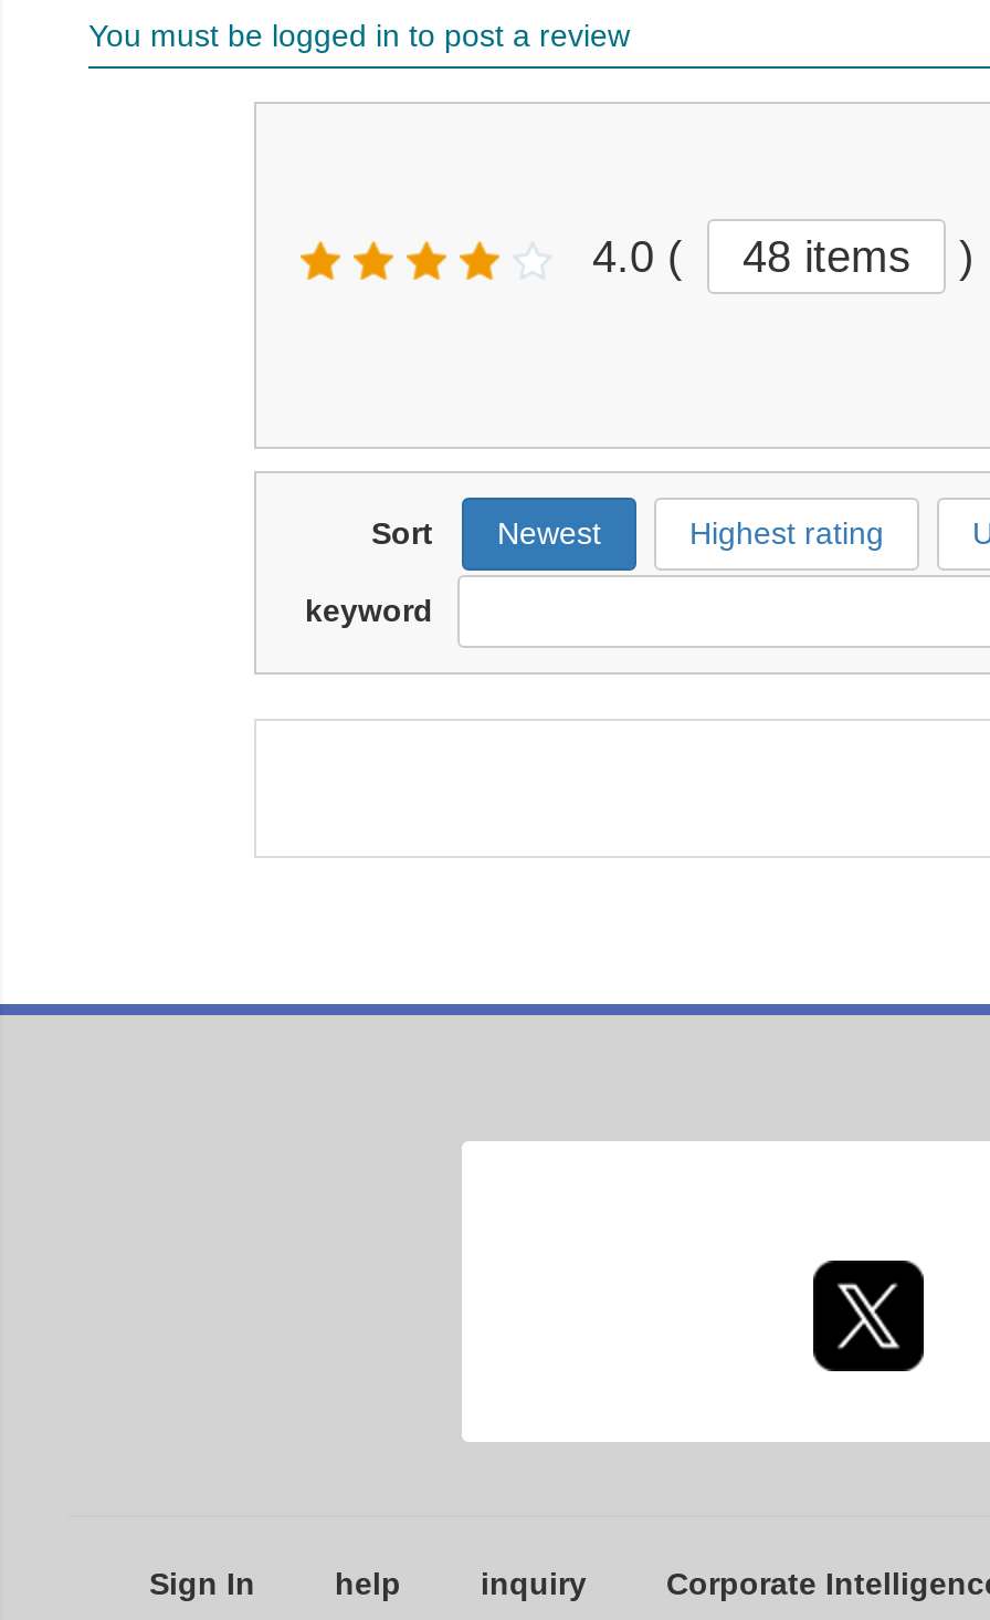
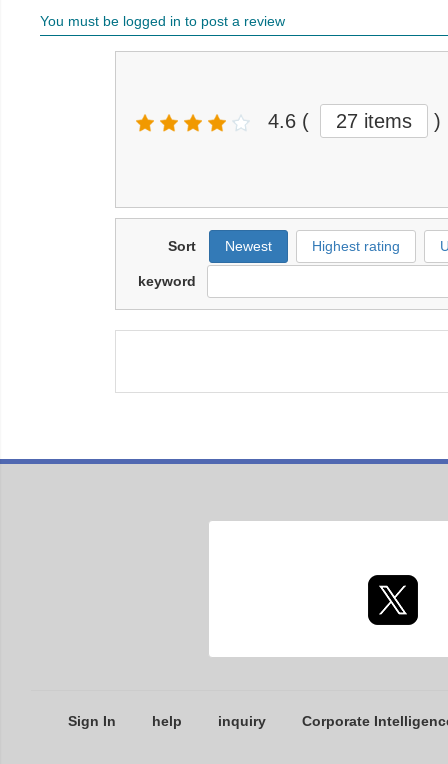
- 4.0 (
+ 4.6 (

- 48 items
+ 27 items
